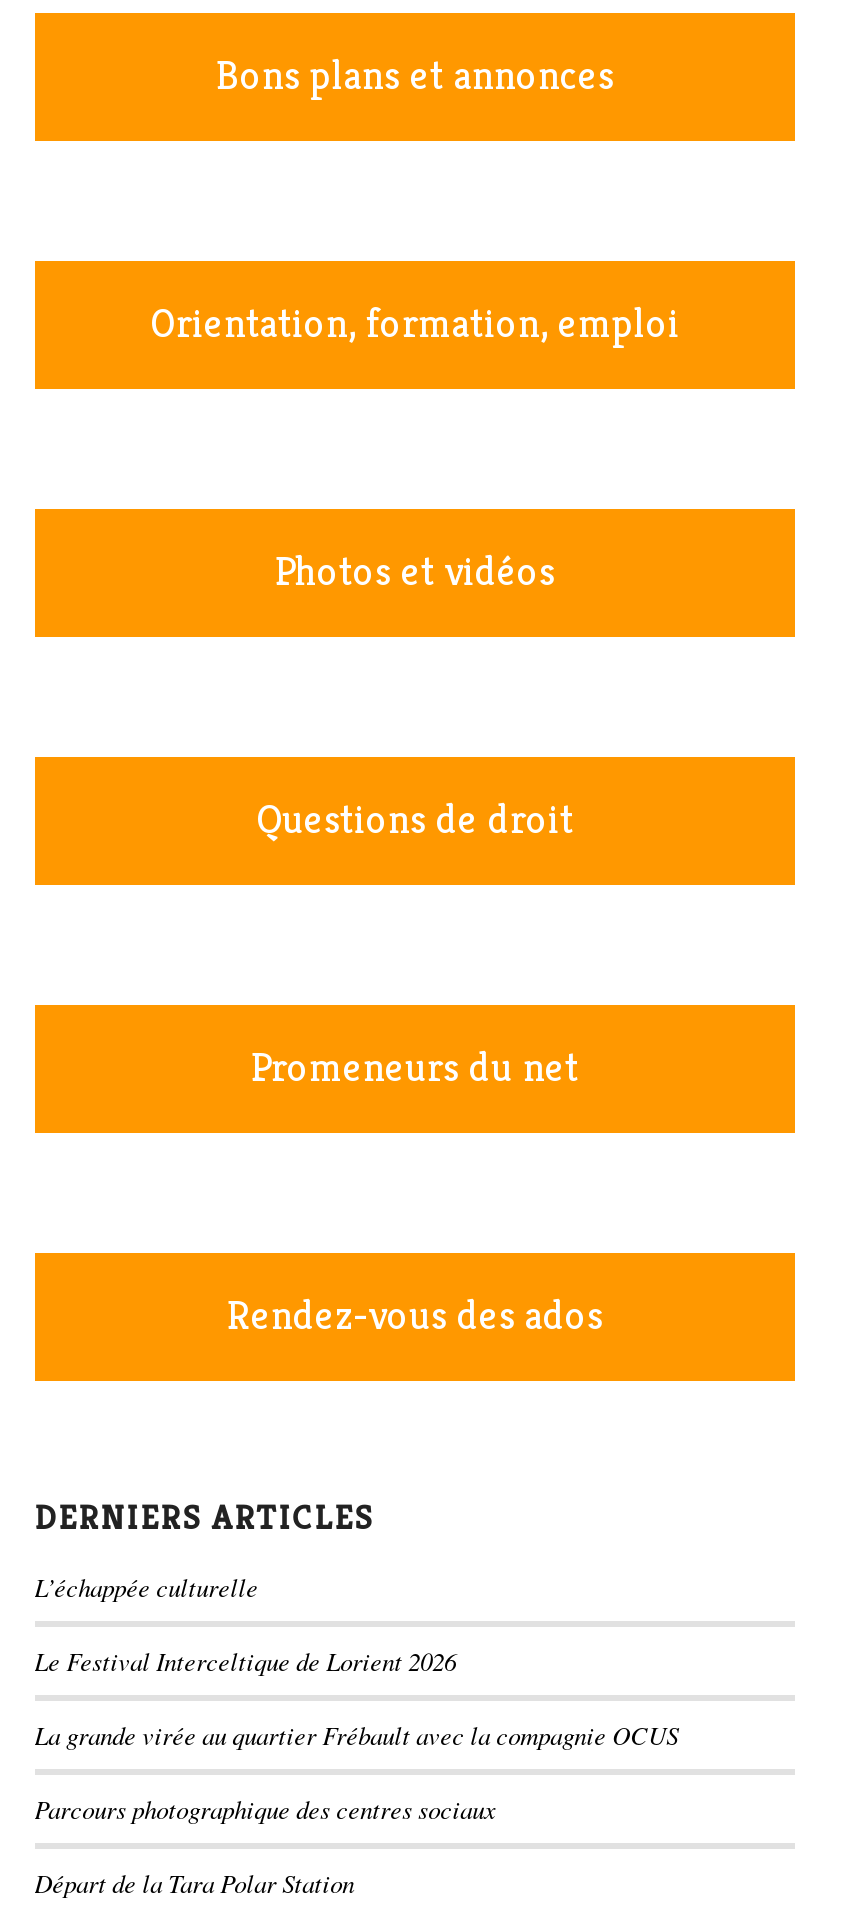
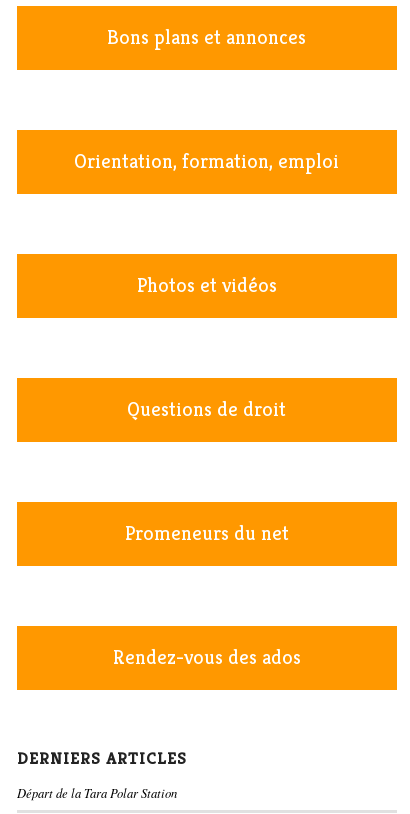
- L’échappée culturelle
- Le Festival Interceltique de Lorient 2026
- La grande virée au quartier Frébault avec la compagnie OCUS
- Parcours photographique des centres sociaux
